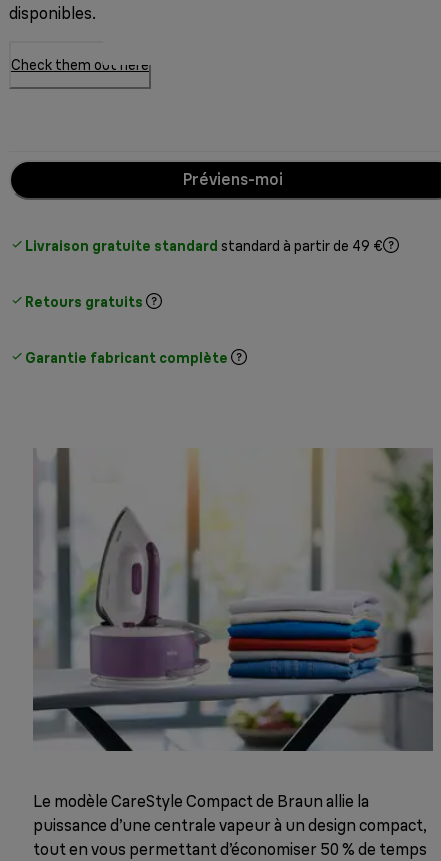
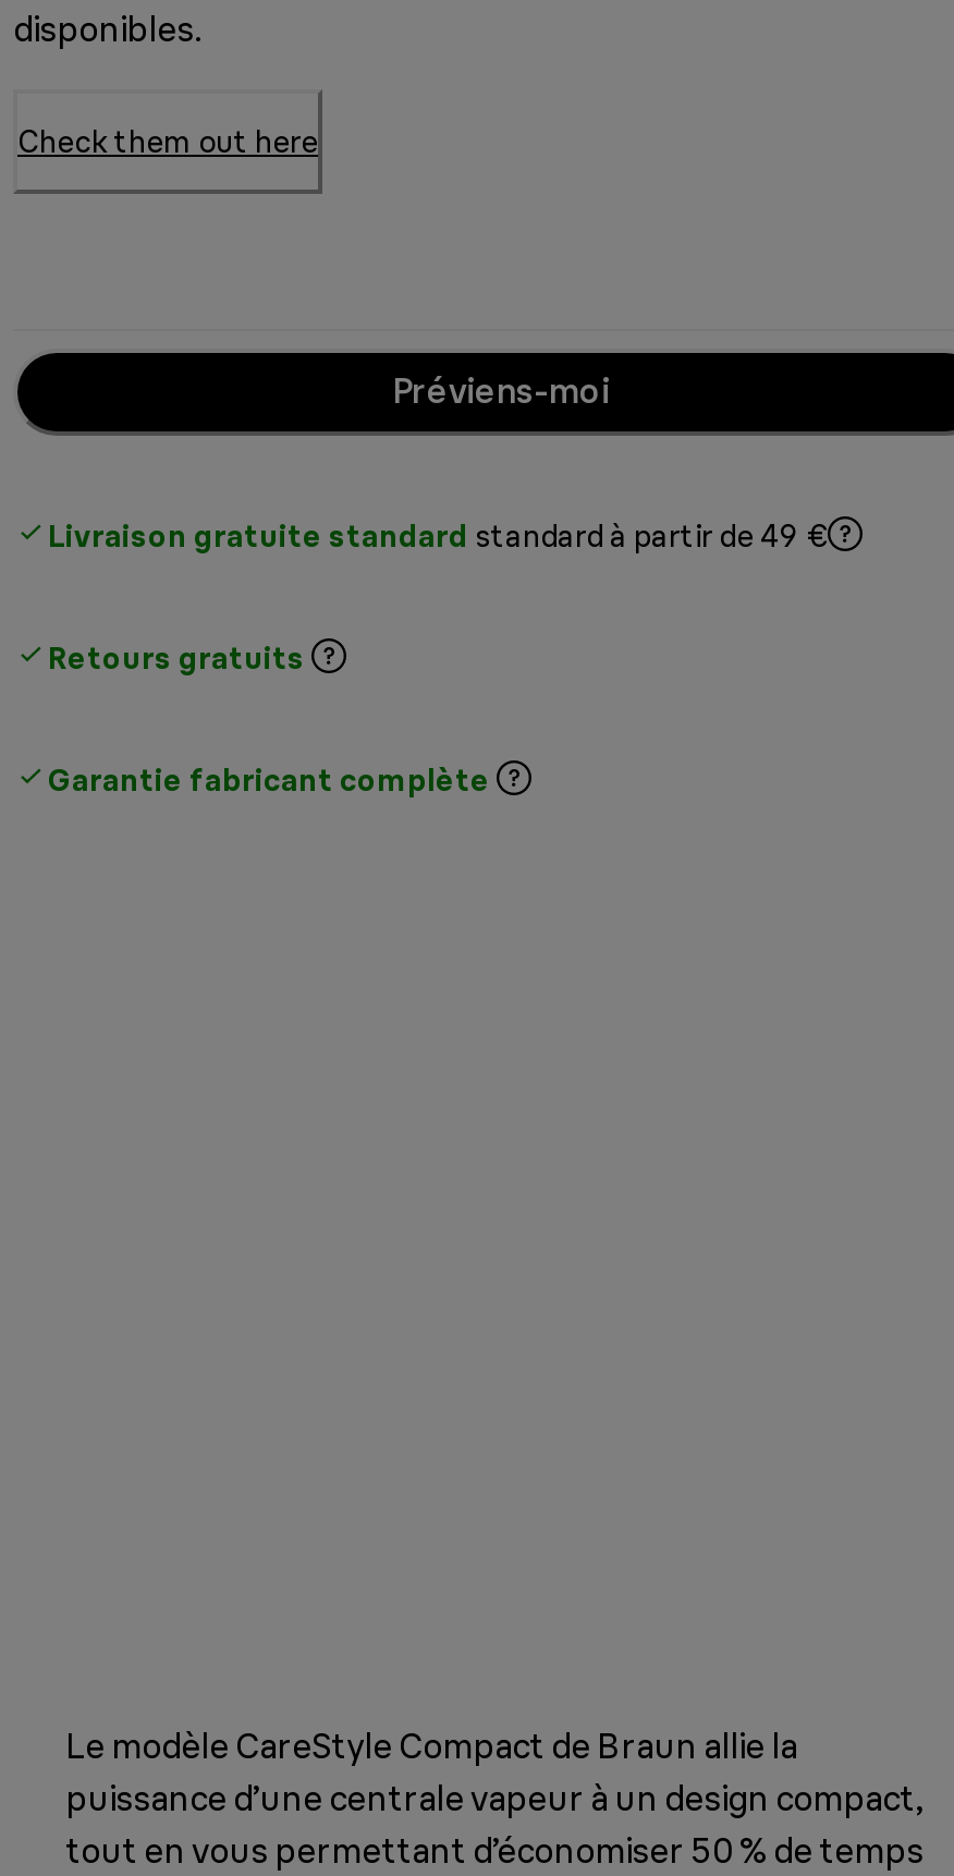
- [image]
